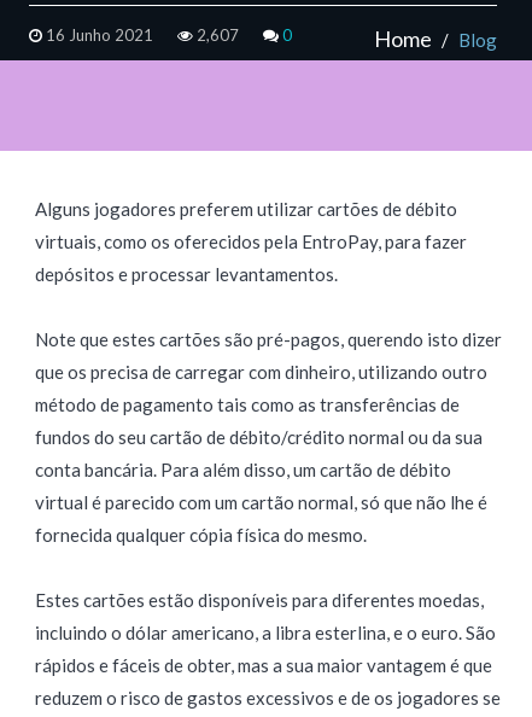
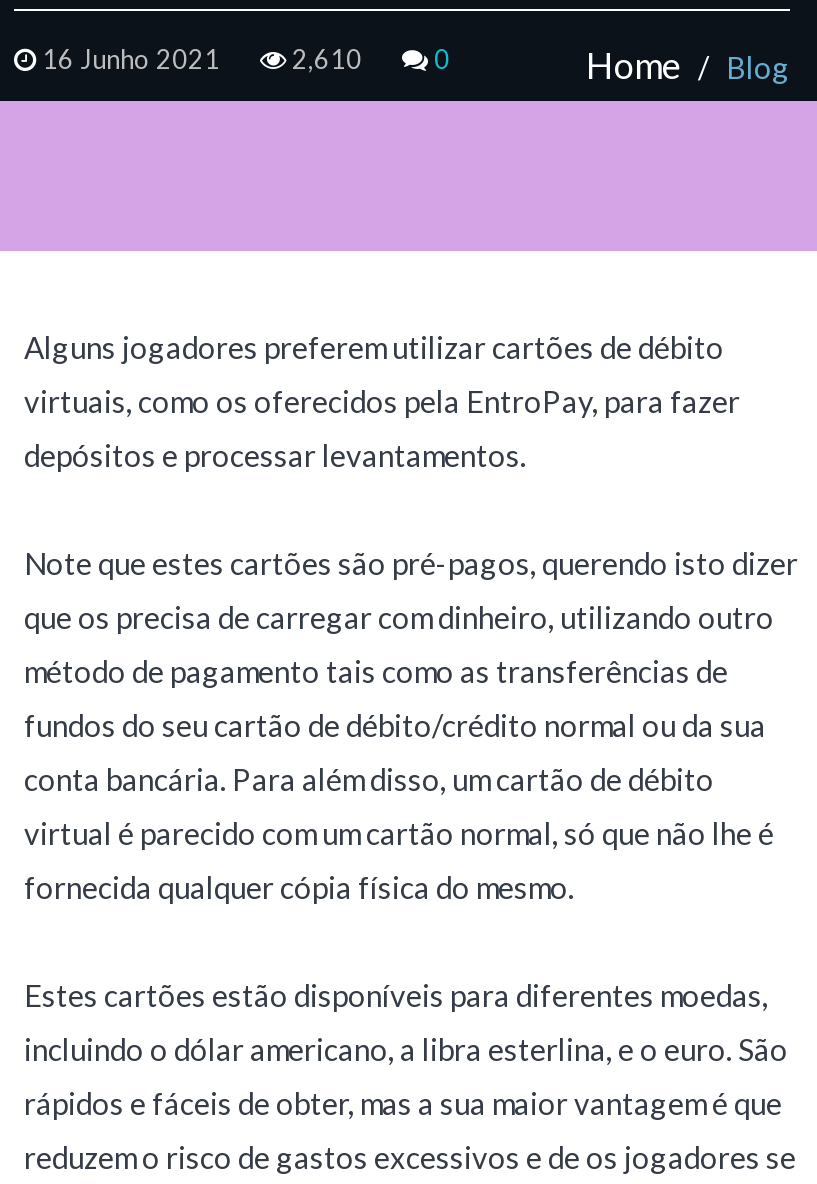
- 2,607
+ 2,610
